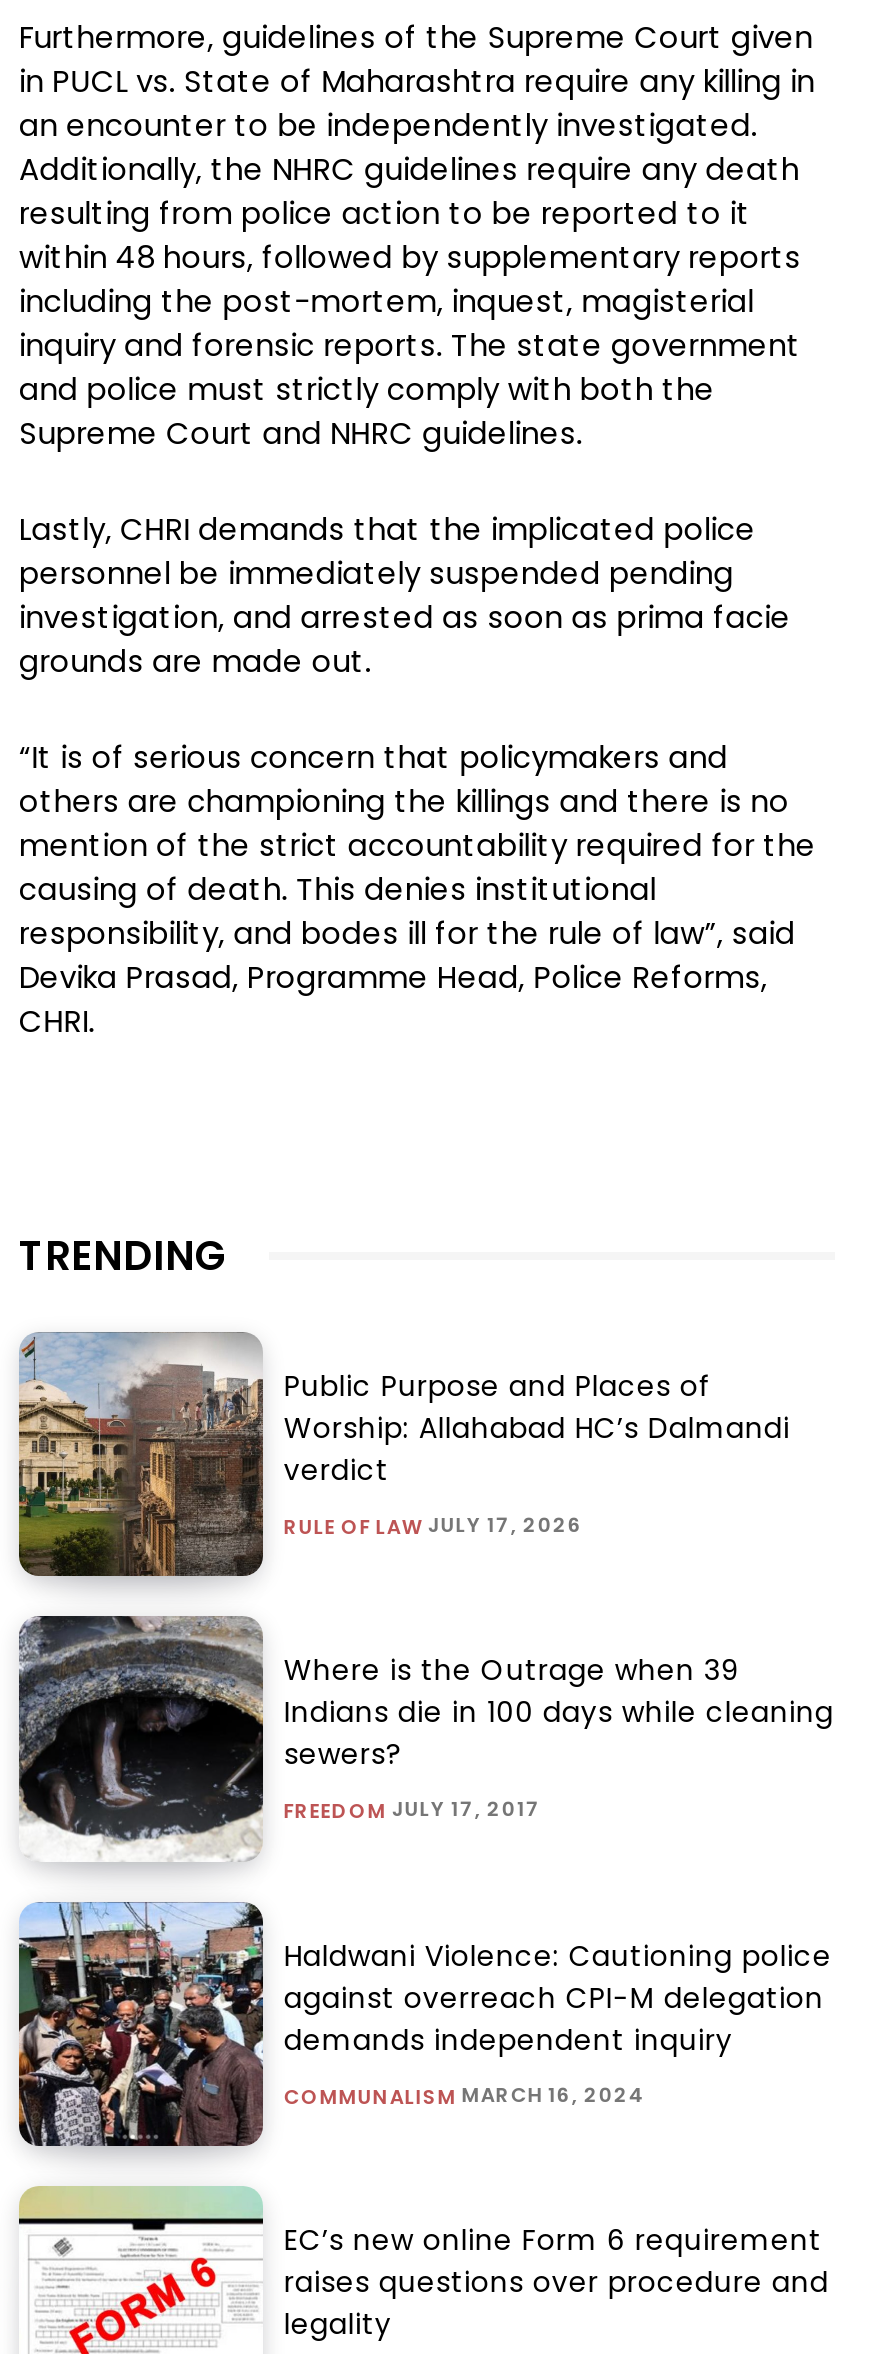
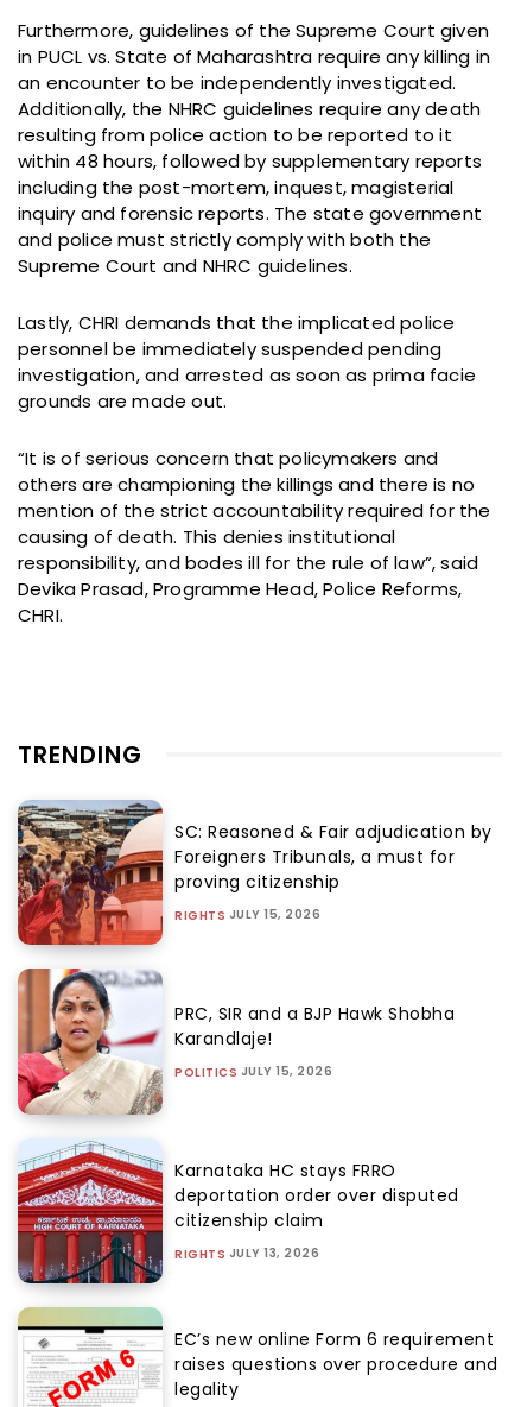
- [image]
- Public Purpose and Places of
- Worship: Allahabad HC’s Dalmandi
- verdict
+ [image]
+ SC: Reasoned & Fair adjudication by
+ Foreigners Tribunals, a must for
+ proving citizenship

- RULE OF LAW JULY 17, 2026
+ RIGHTS JULY 15, 2026

- [image]
- Where is the Outrage when 39
- Indians die in 100 days while cleaning
- sewers?
+ [image]
+ PRC, SIR and a BJP Hawk Shobha
+ Karandlaje!

- FREEDOM JULY 17, 2017
+ POLITICS JULY 15, 2026

- [image]
- Haldwani Violence: Cautioning police
- against overreach CPI-M delegation
- demands independent inquiry
+ [image]
+ Karnataka HC stays FRRO
+ deportation order over disputed
+ citizenship claim

- COMMUNALISM MARCH 16, 2024
+ RIGHTS JULY 13, 2026
